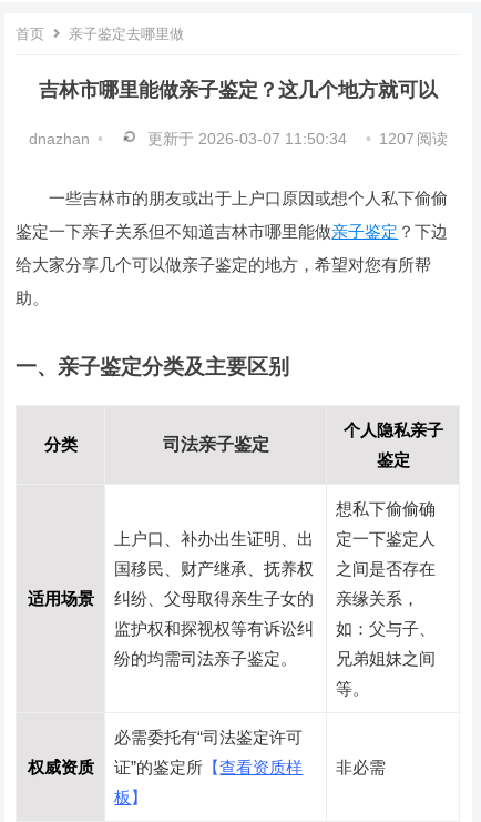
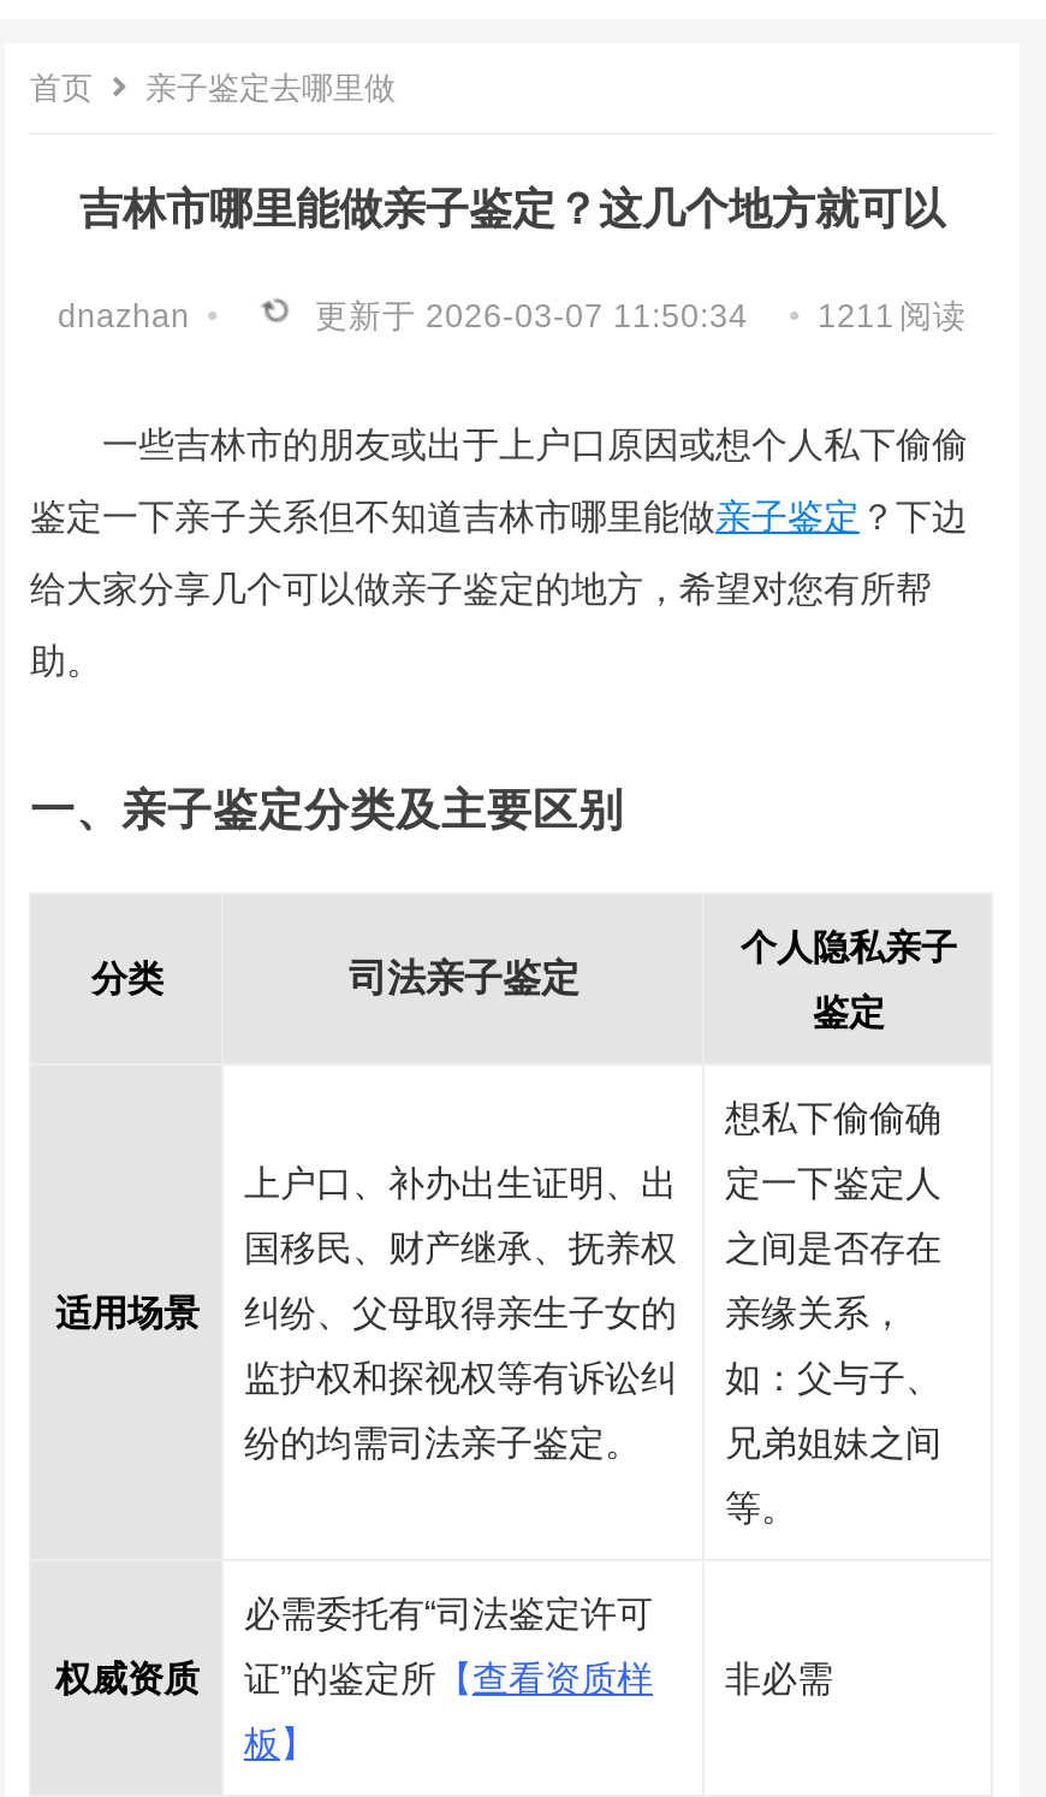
- 更新于2026-03-07 11:50:34 • 1207 阅读
+ 更新于2026-03-07 11:50:34 • 1211 阅读
